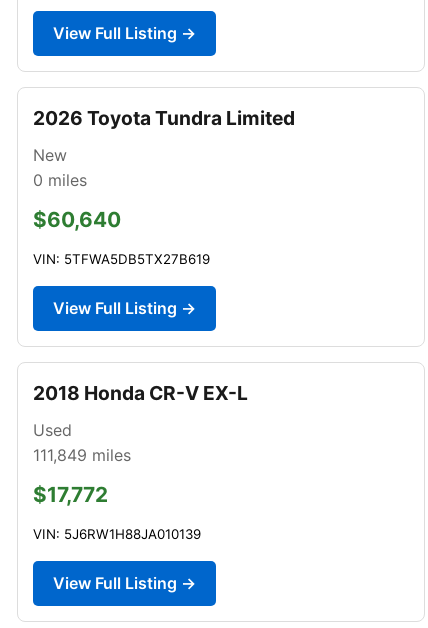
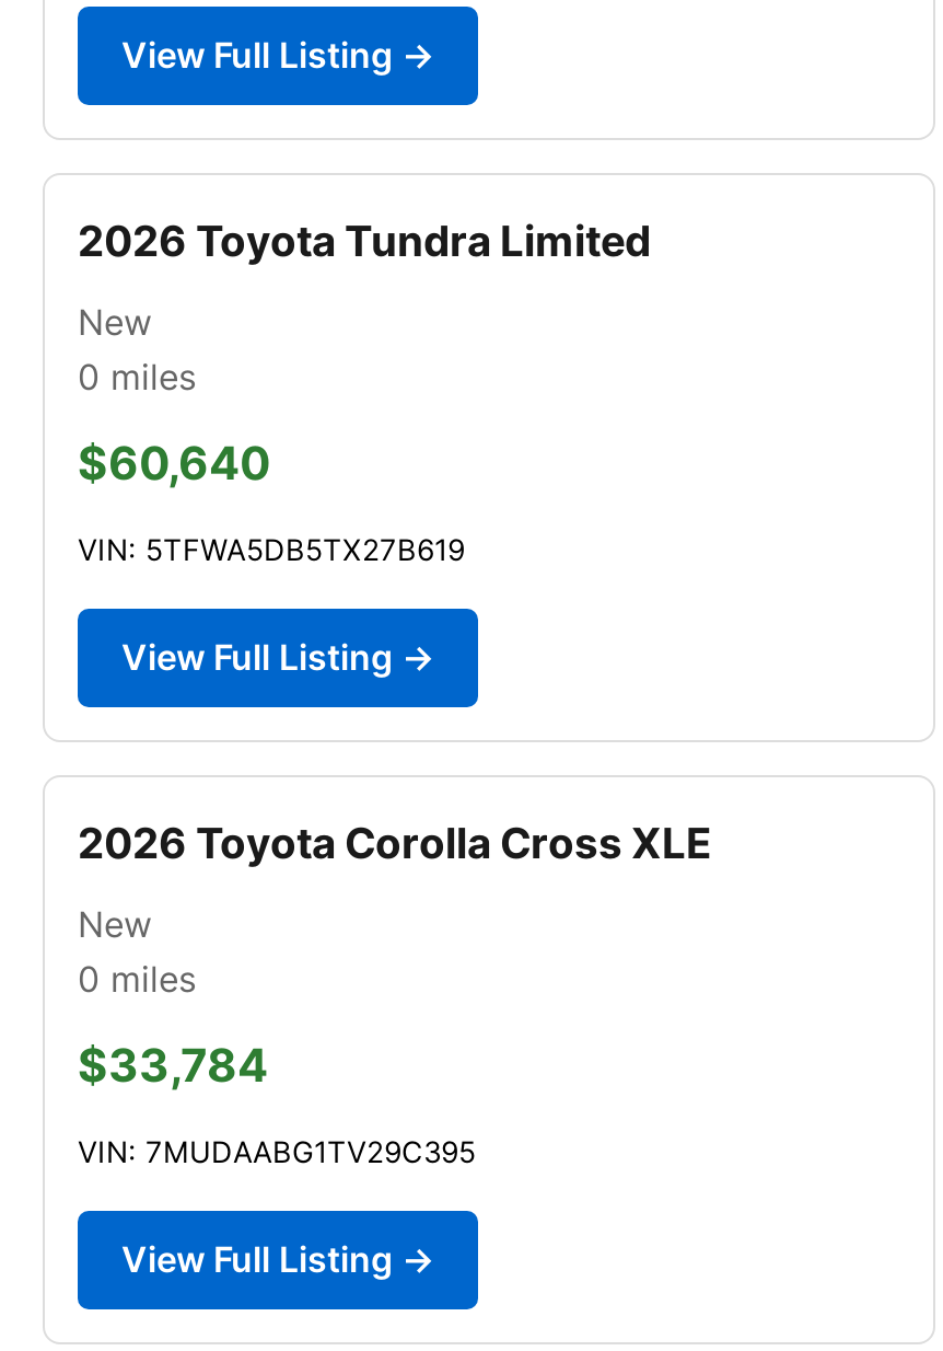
- 2018 Honda CR-V EX-L
+ 2026 Toyota Corolla Cross XLE

- Used
- 111,849 miles
+ New
+ 0 miles

- $17,772
+ $33,784

- VIN: 5J6RW1H88JA010139
+ VIN: 7MUDAABG1TV29C395
